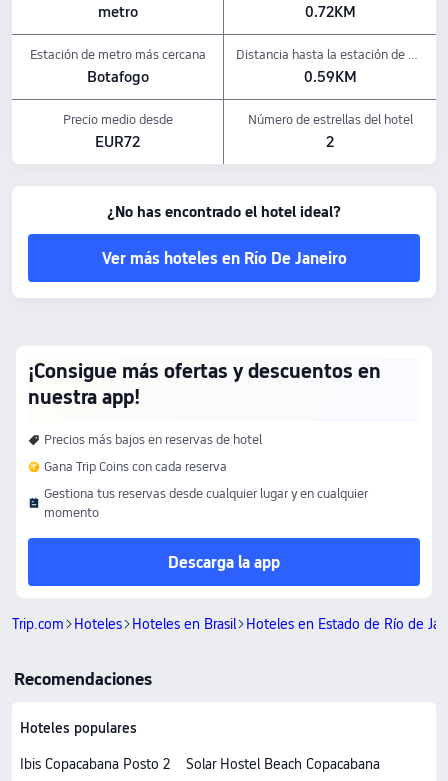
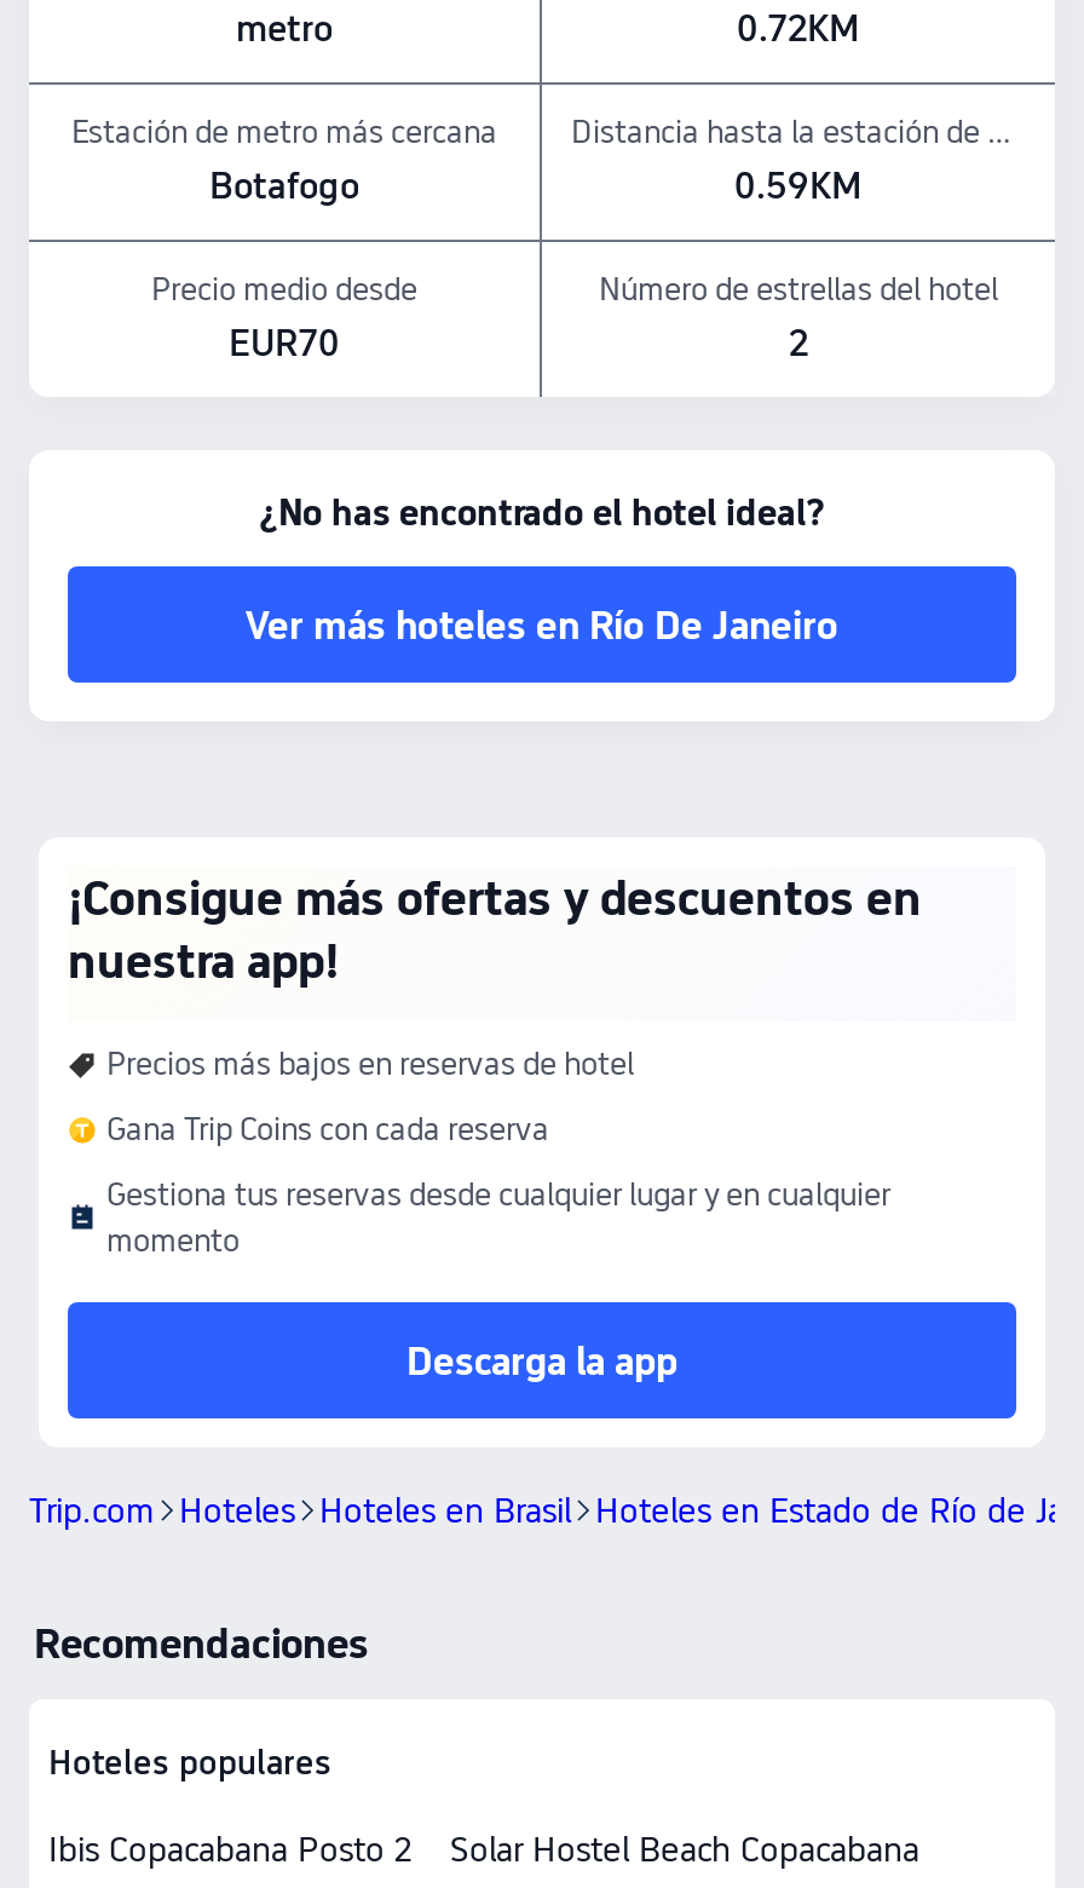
- EUR72
+ EUR70
